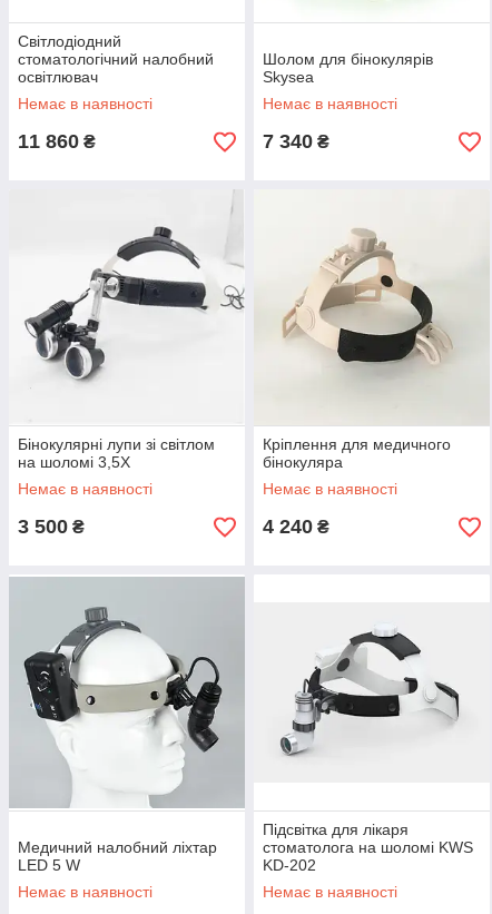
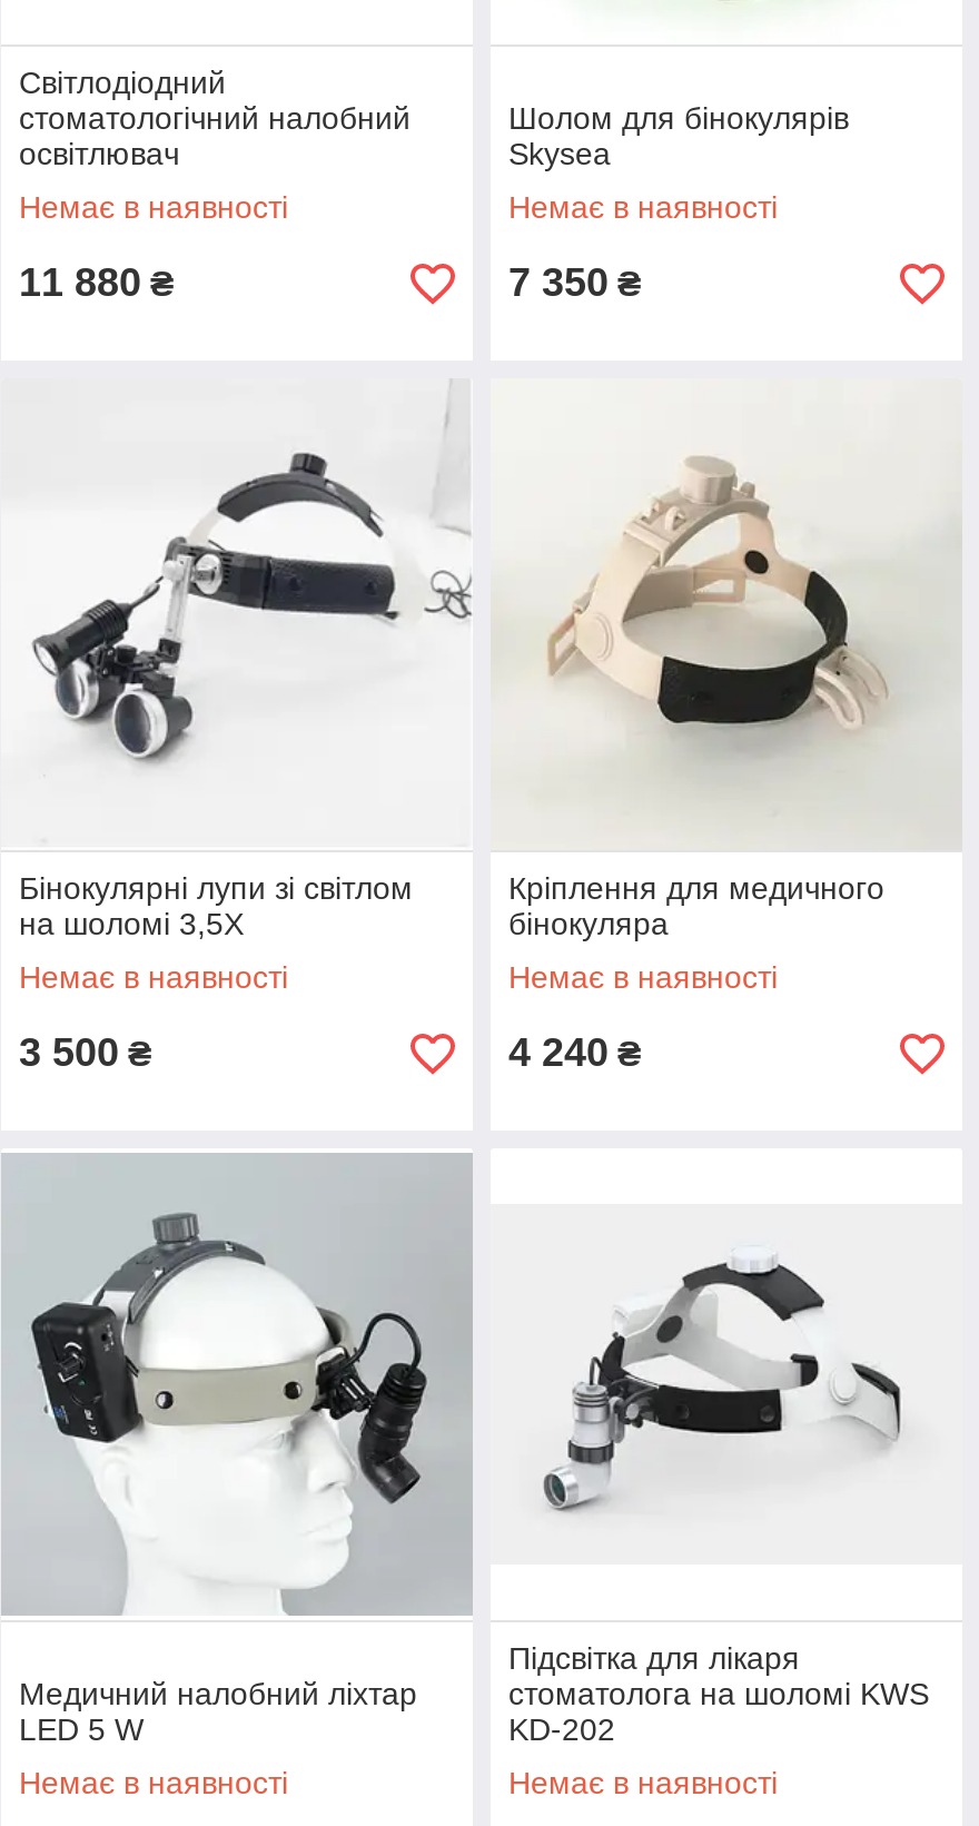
- 11 860 ₴
+ 11 880 ₴

- 7 340 ₴
+ 7 350 ₴
